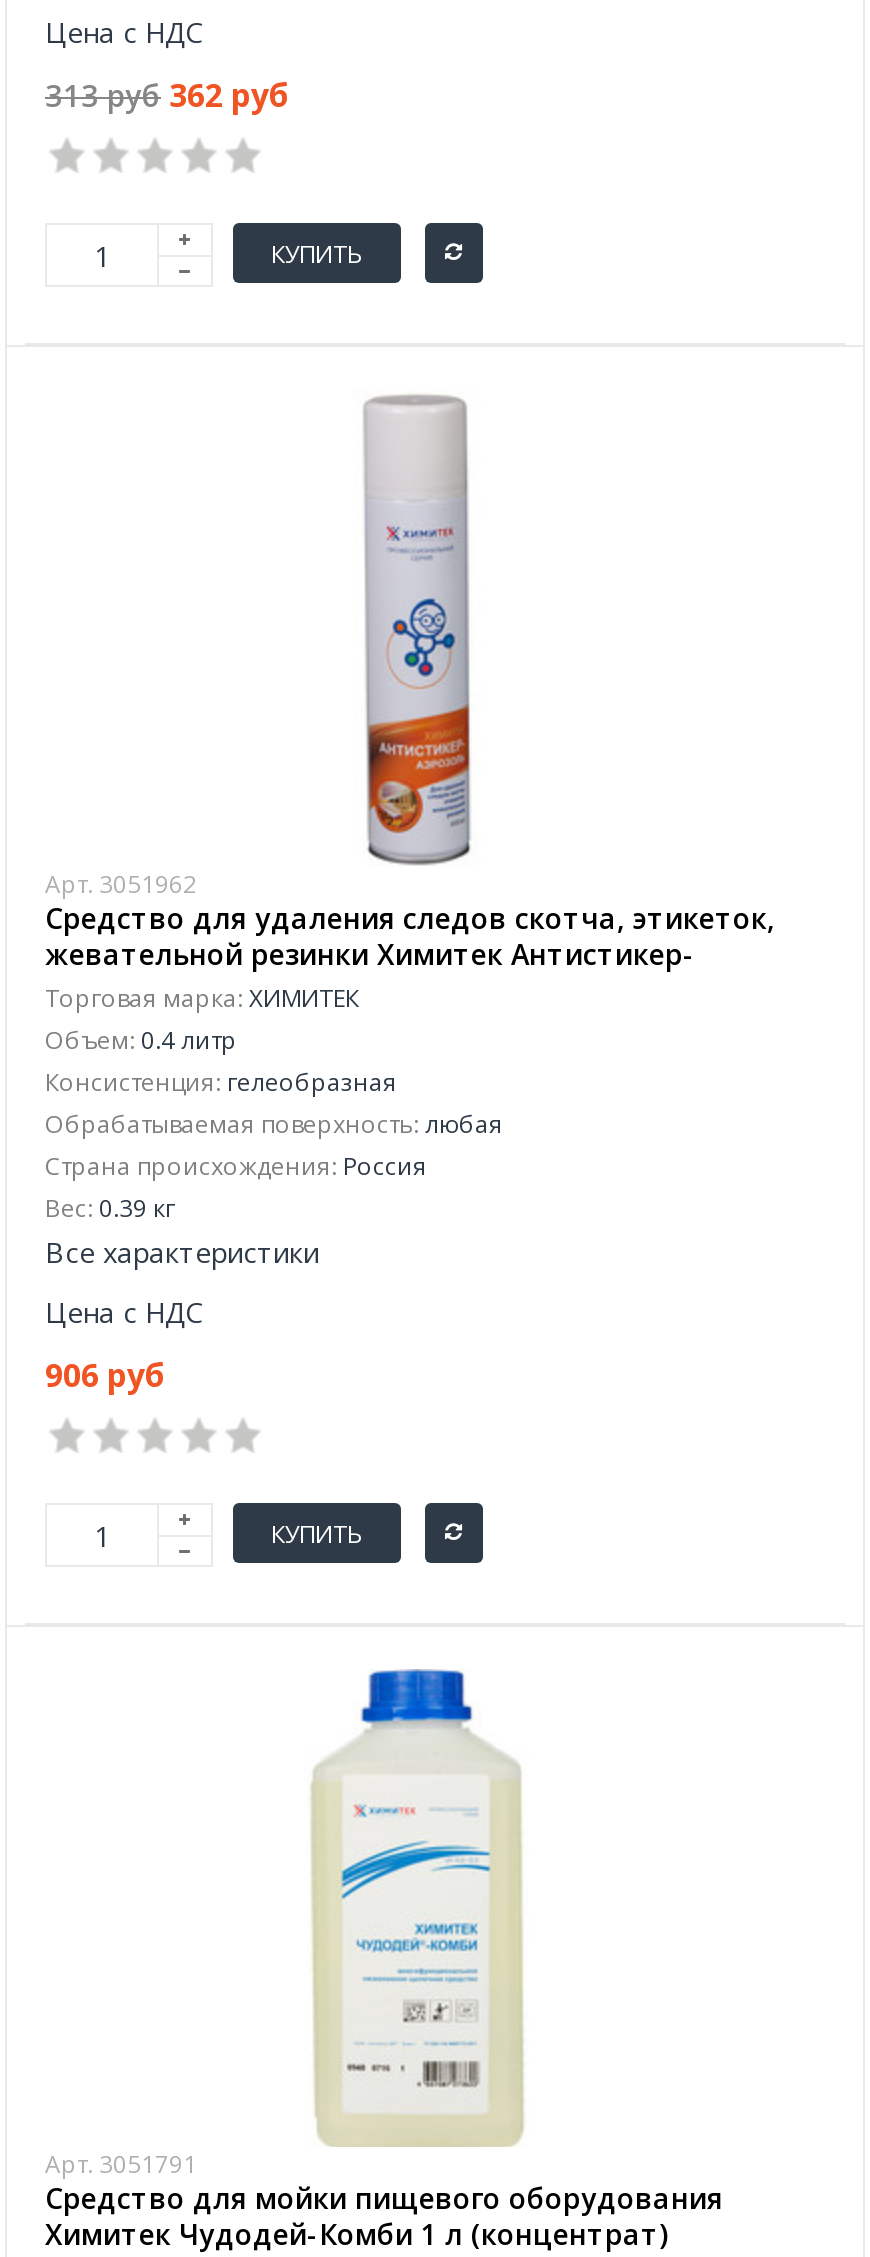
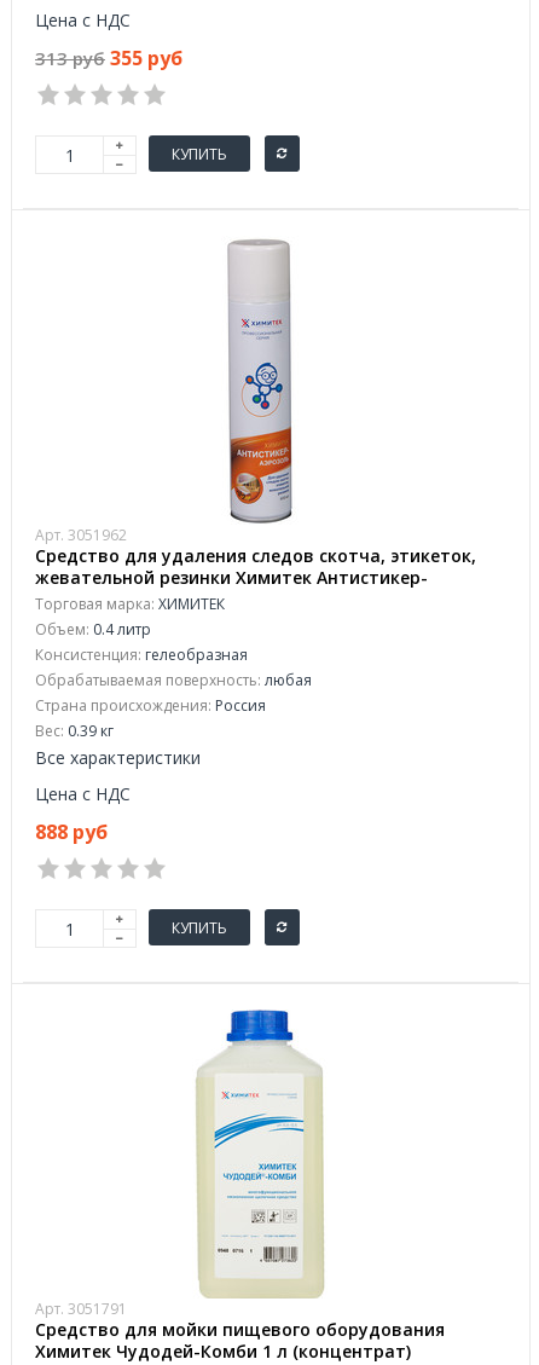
- 313 руб 362 руб
+ 313 руб 355 руб

- 906 руб
+ 888 руб
